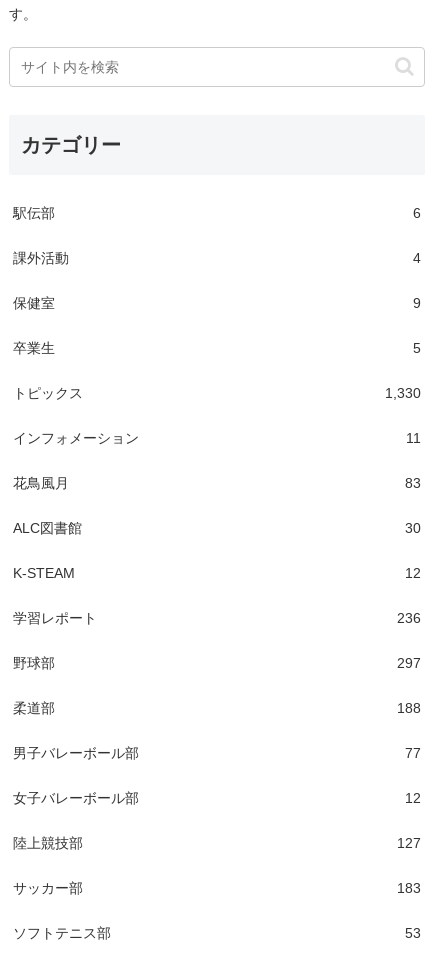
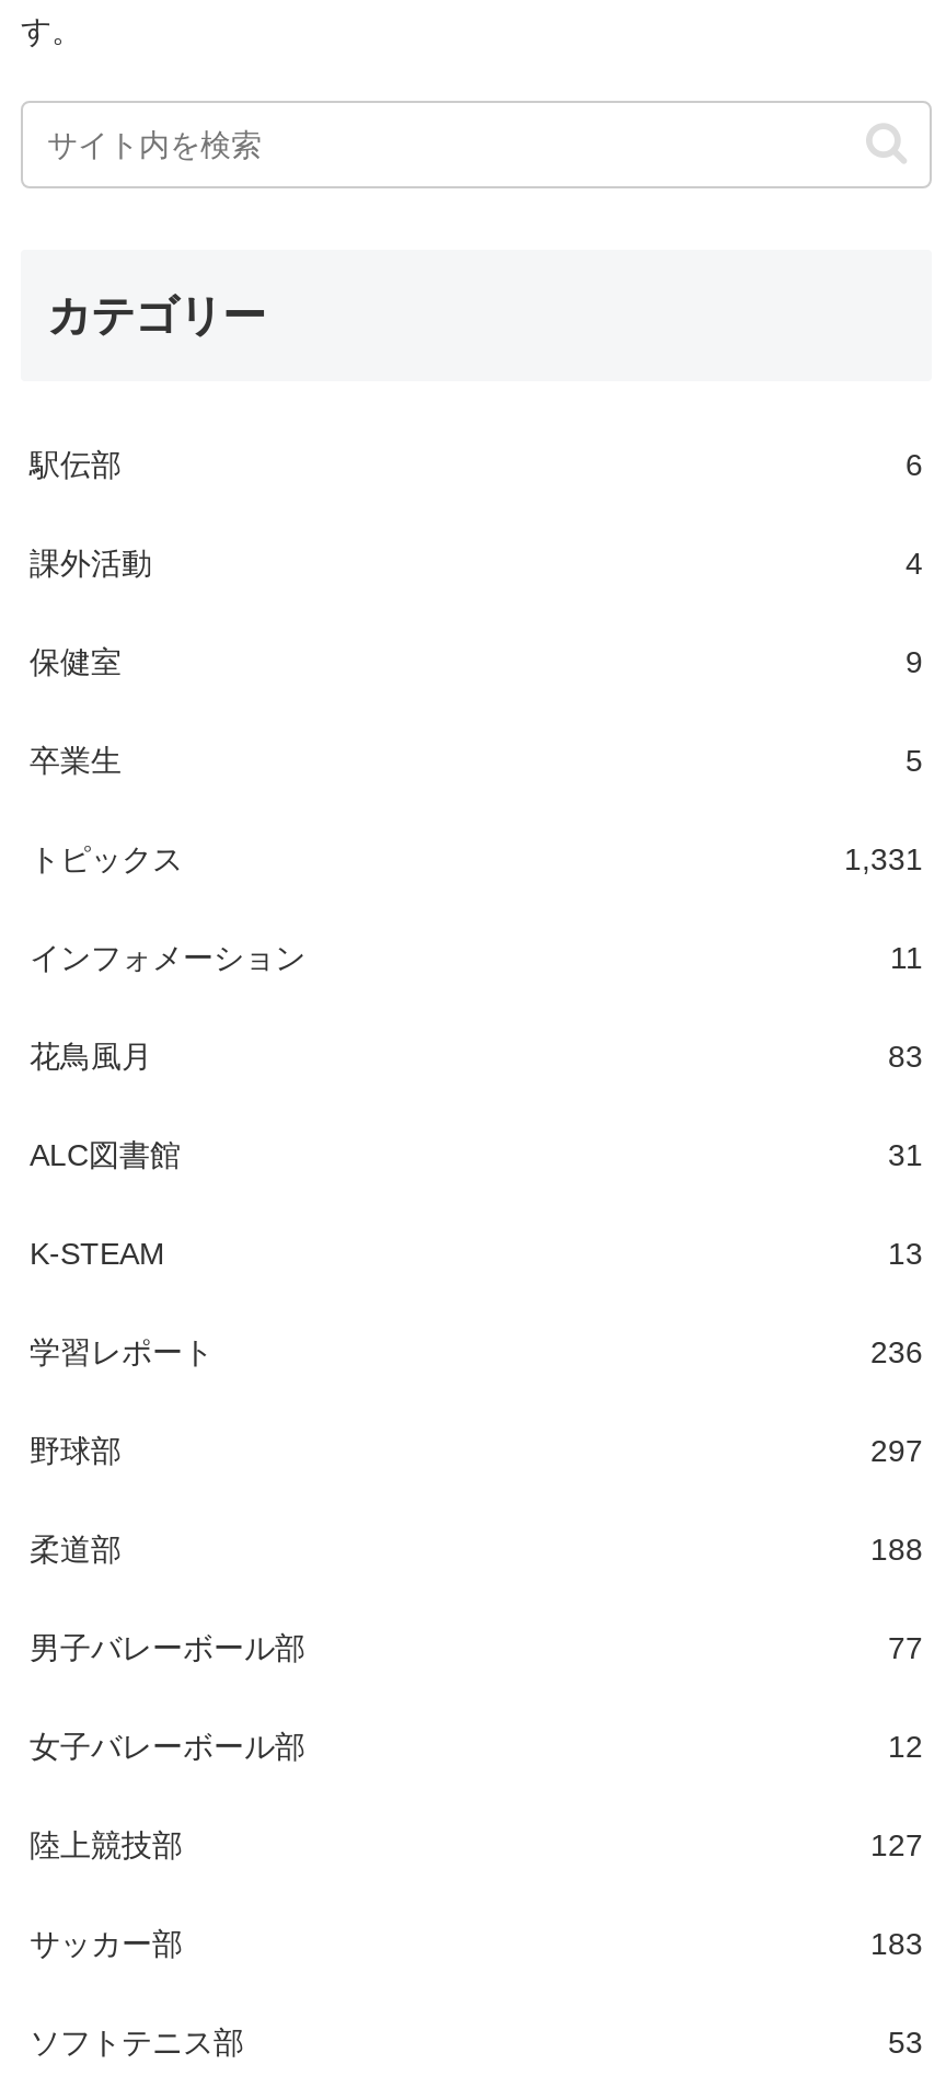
- 1,330
+ 1,331

- 30
+ 31

- 12
+ 13
